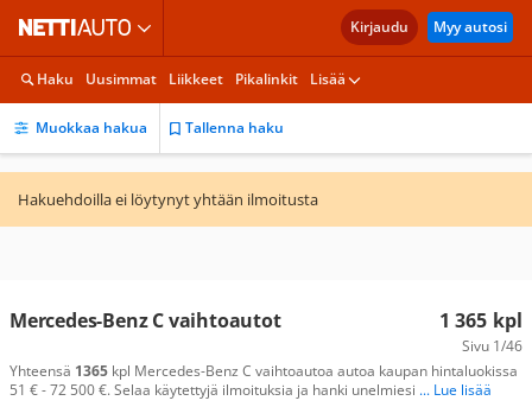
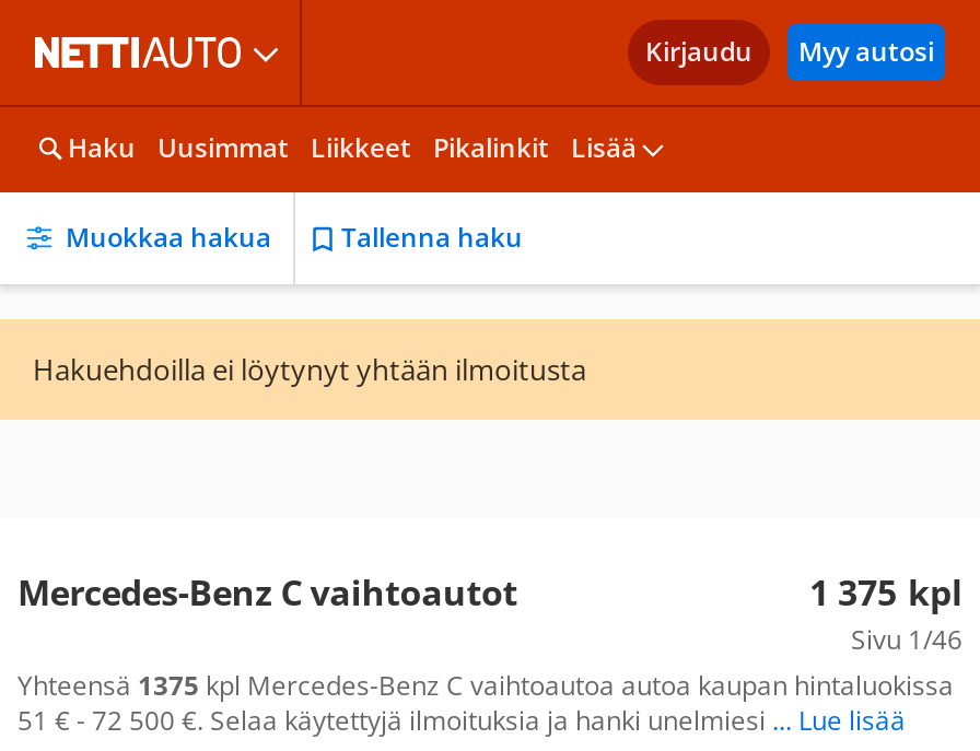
- 1 365 kpl
+ 1 375 kpl

- Yhteensä 1365 kpl Mercedes-Benz C vaihtoautoa autoa kaupan hintaluokissa
+ Yhteensä 1375 kpl Mercedes-Benz C vaihtoautoa autoa kaupan hintaluokissa
